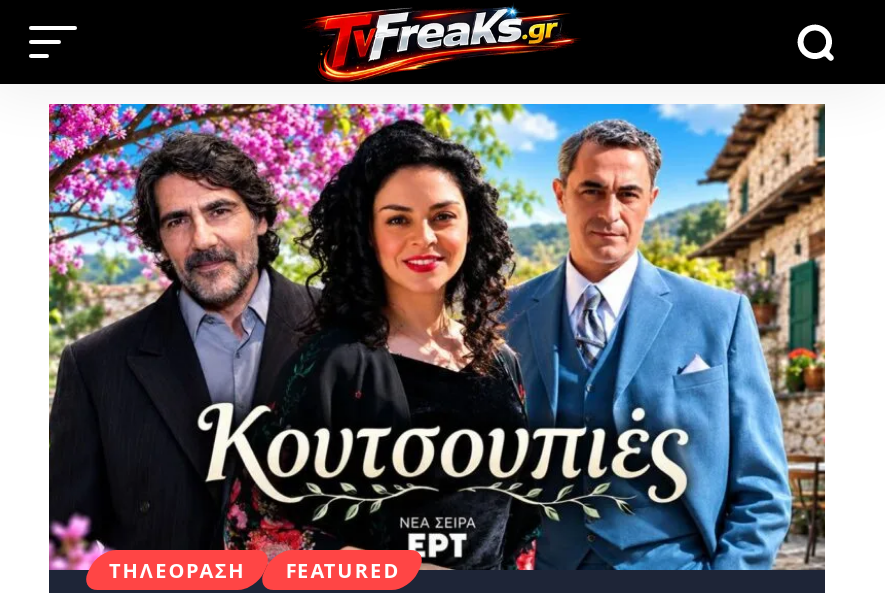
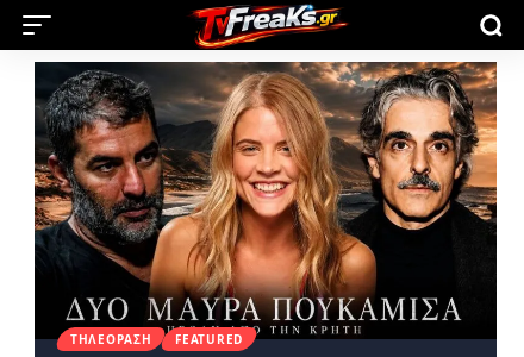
- [image]
+ [image]
